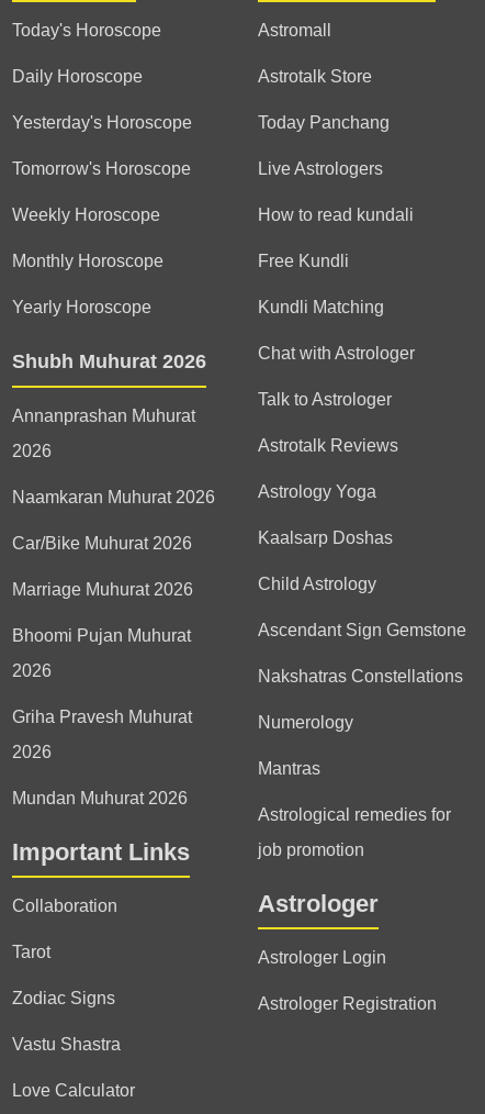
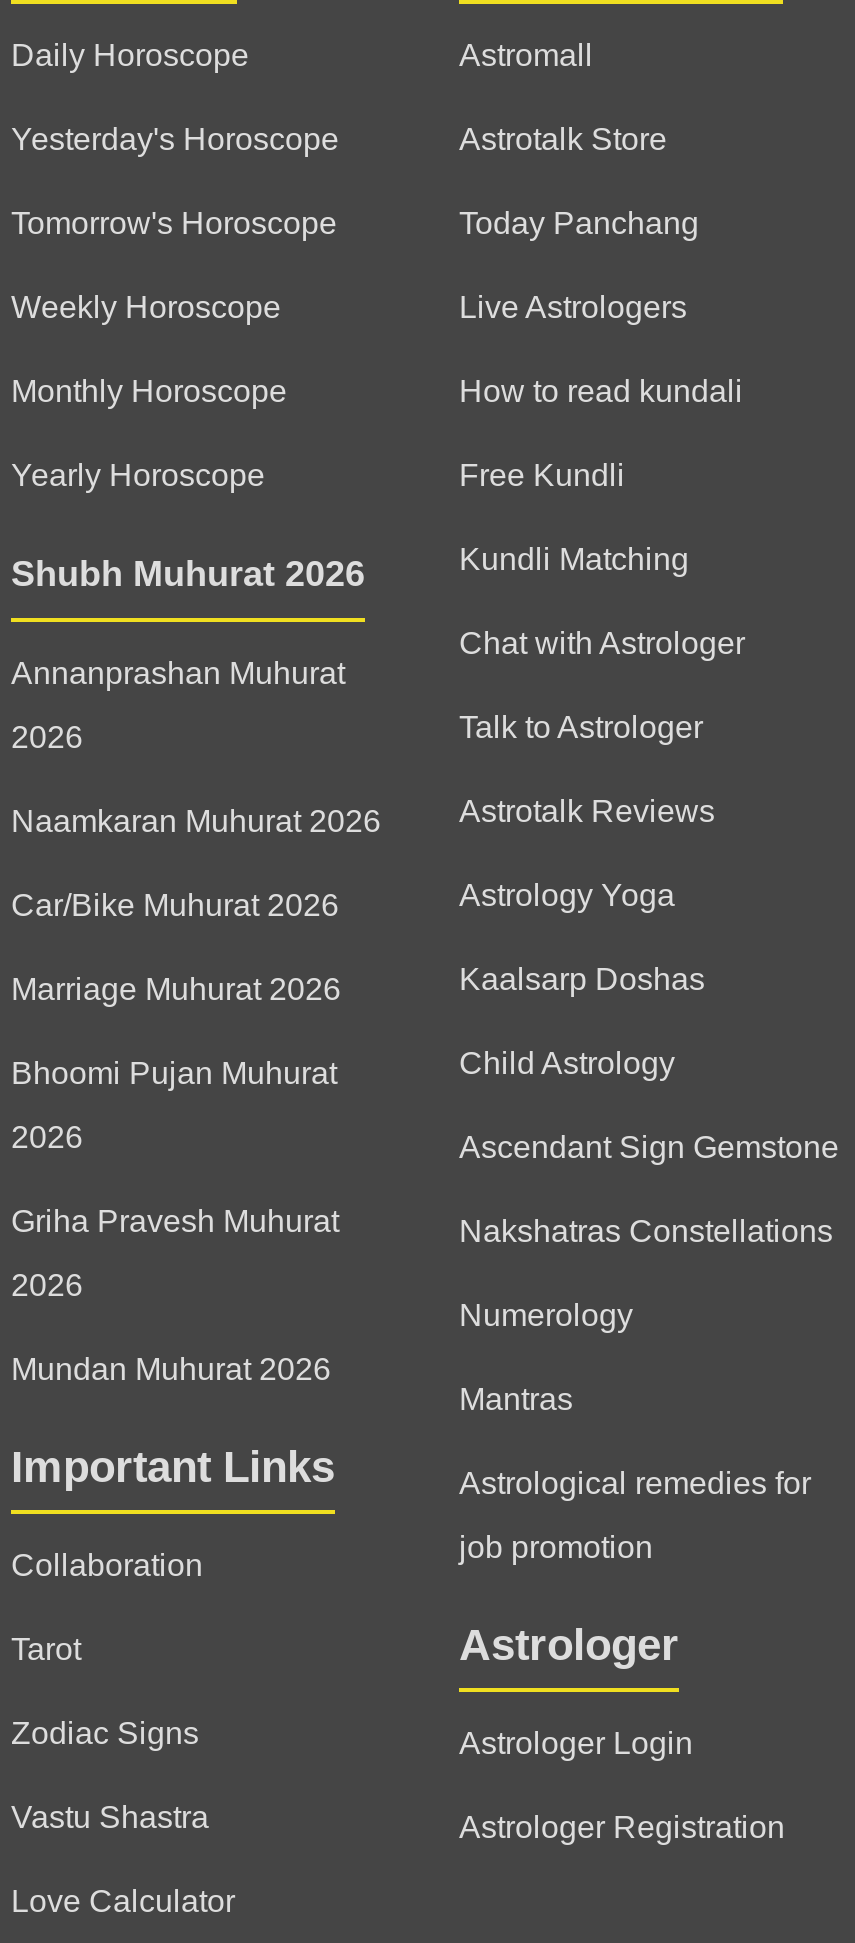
- Today's Horoscope
